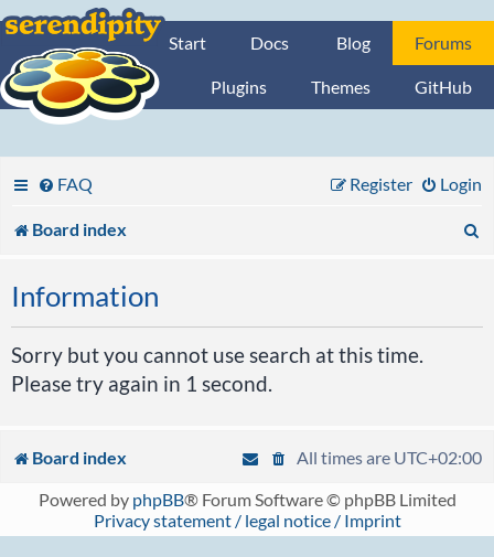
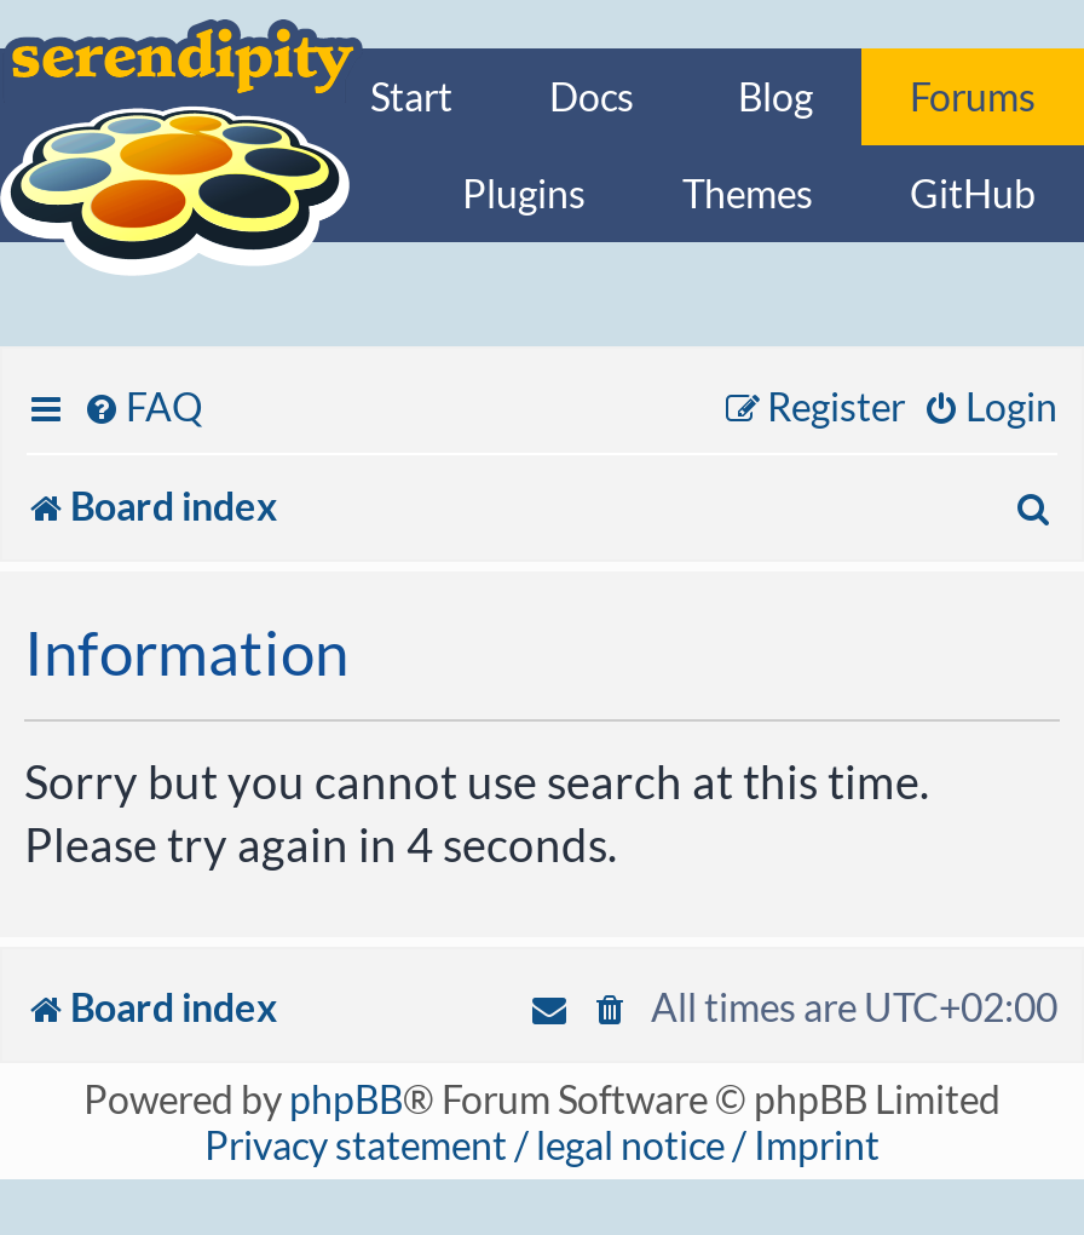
- Please try again in 1 second.
+ Please try again in 4 seconds.
